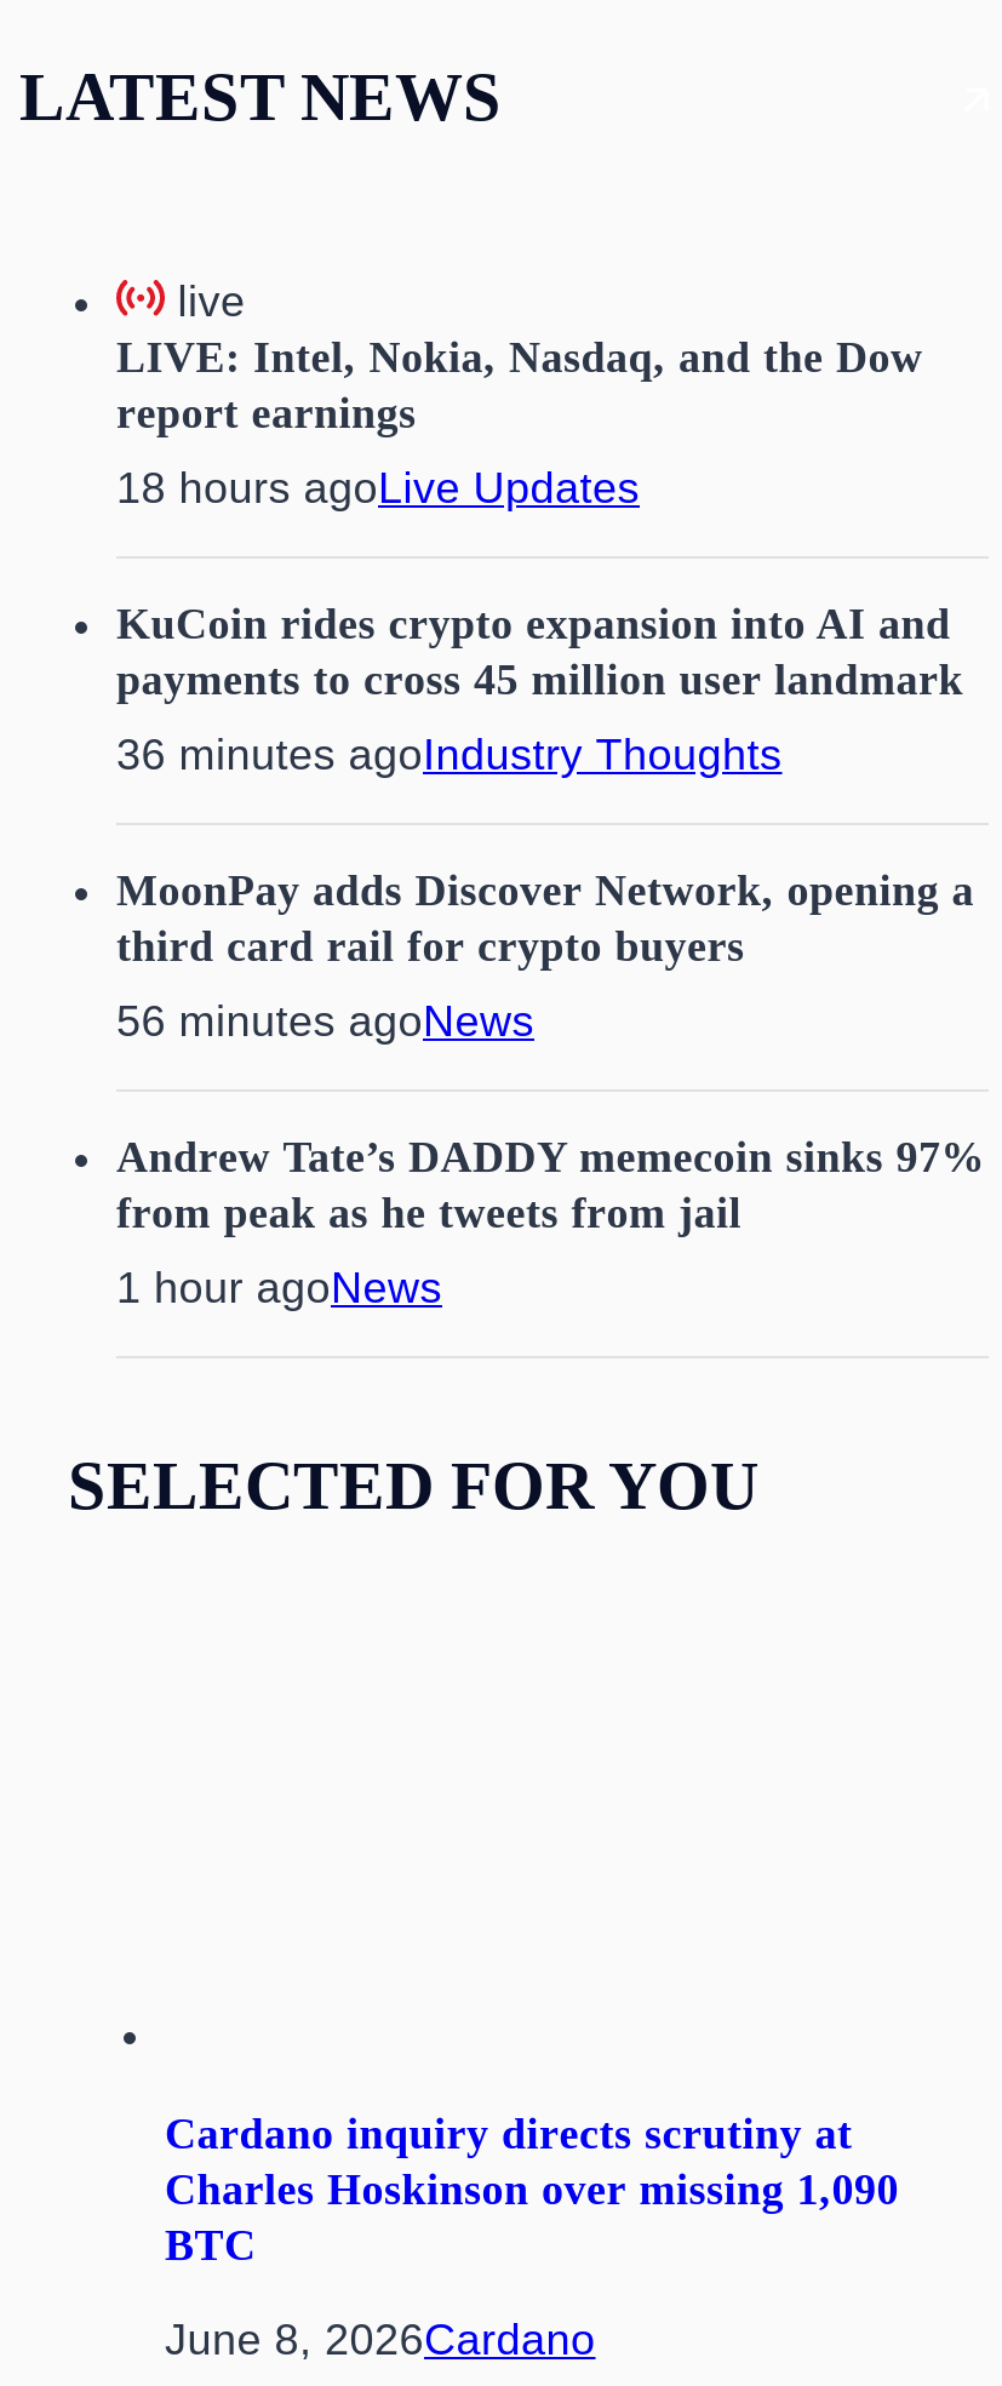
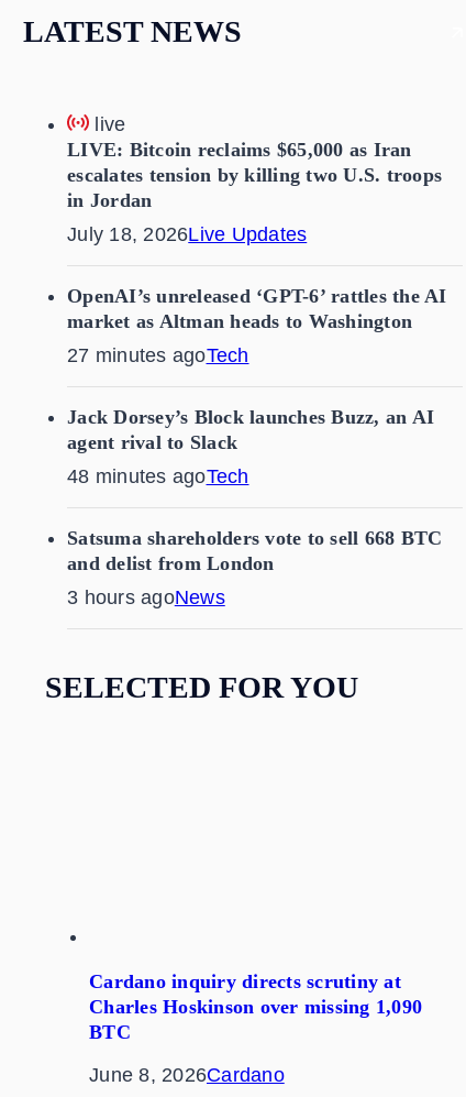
- LIVE: Intel, Nokia, Nasdaq, and the Dow
- report earnings
+ LIVE: Bitcoin reclaims $65,000 as Iran
+ escalates tension by killing two U.S. troops
+ in Jordan

- 18 hours agoLive Updates
+ July 18, 2026Live Updates

- KuCoin rides crypto expansion into AI and
- payments to cross 45 million user landmark
+ OpenAI’s unreleased ‘GPT-6’ rattles the AI
+ market as Altman heads to Washington

- 36 minutes agoIndustry Thoughts
+ 27 minutes agoTech

- MoonPay adds Discover Network, opening a
- third card rail for crypto buyers
+ Jack Dorsey’s Block launches Buzz, an AI
+ agent rival to Slack

- 56 minutes agoNews
+ 48 minutes agoTech

- Andrew Tate’s DADDY memecoin sinks 97%
- from peak as he tweets from jail
+ Satsuma shareholders vote to sell 668 BTC
+ and delist from London

- 1 hour agoNews
+ 3 hours agoNews
